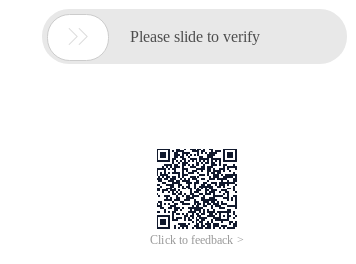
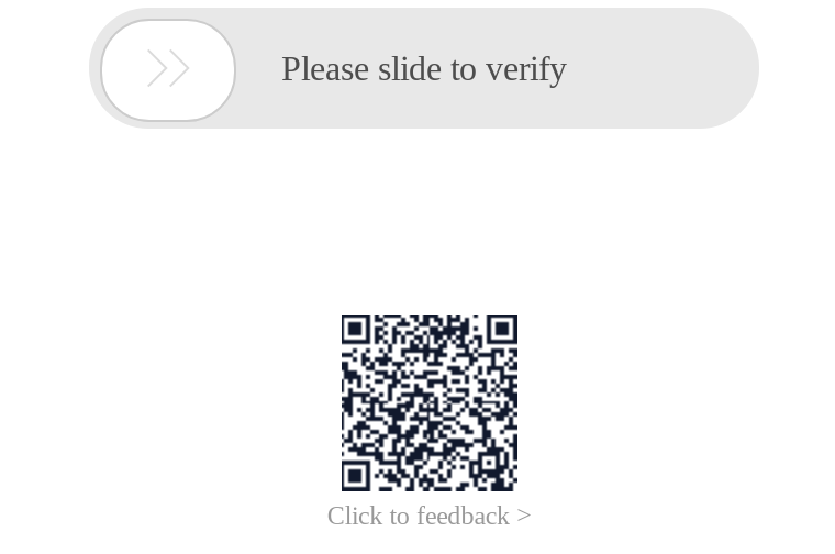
- [image]
+ [image]
